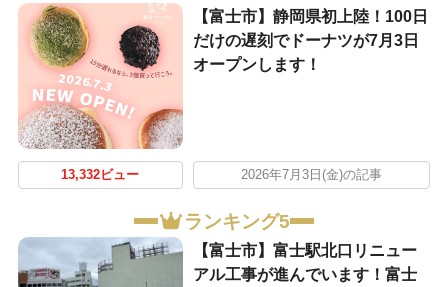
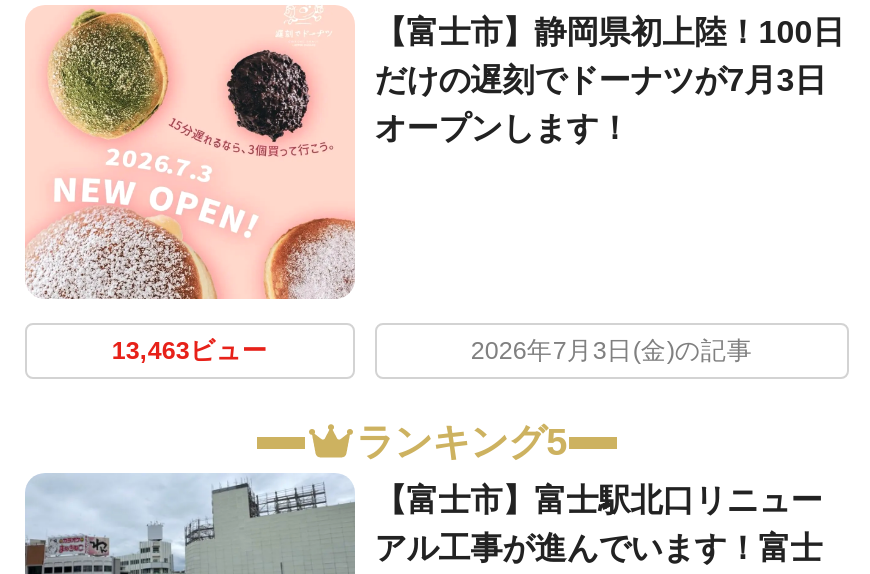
- 13,332ビュー
+ 13,463ビュー
